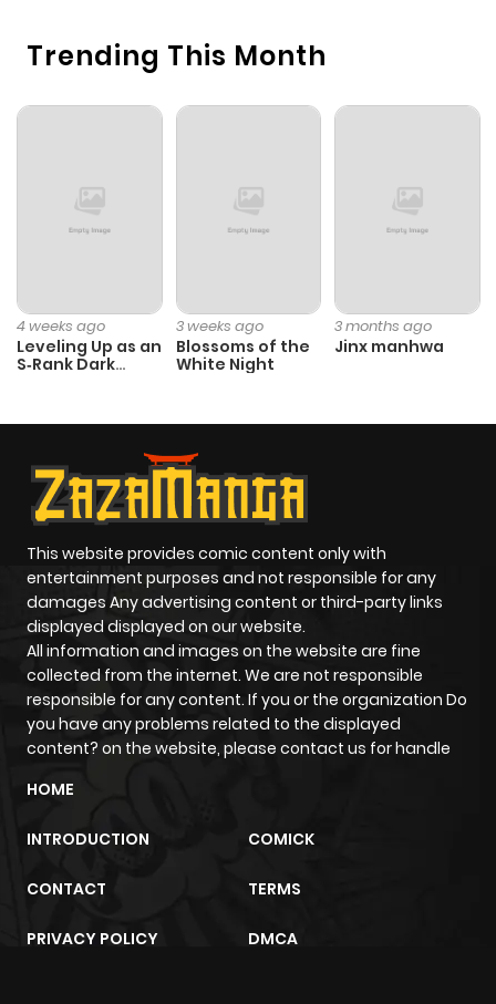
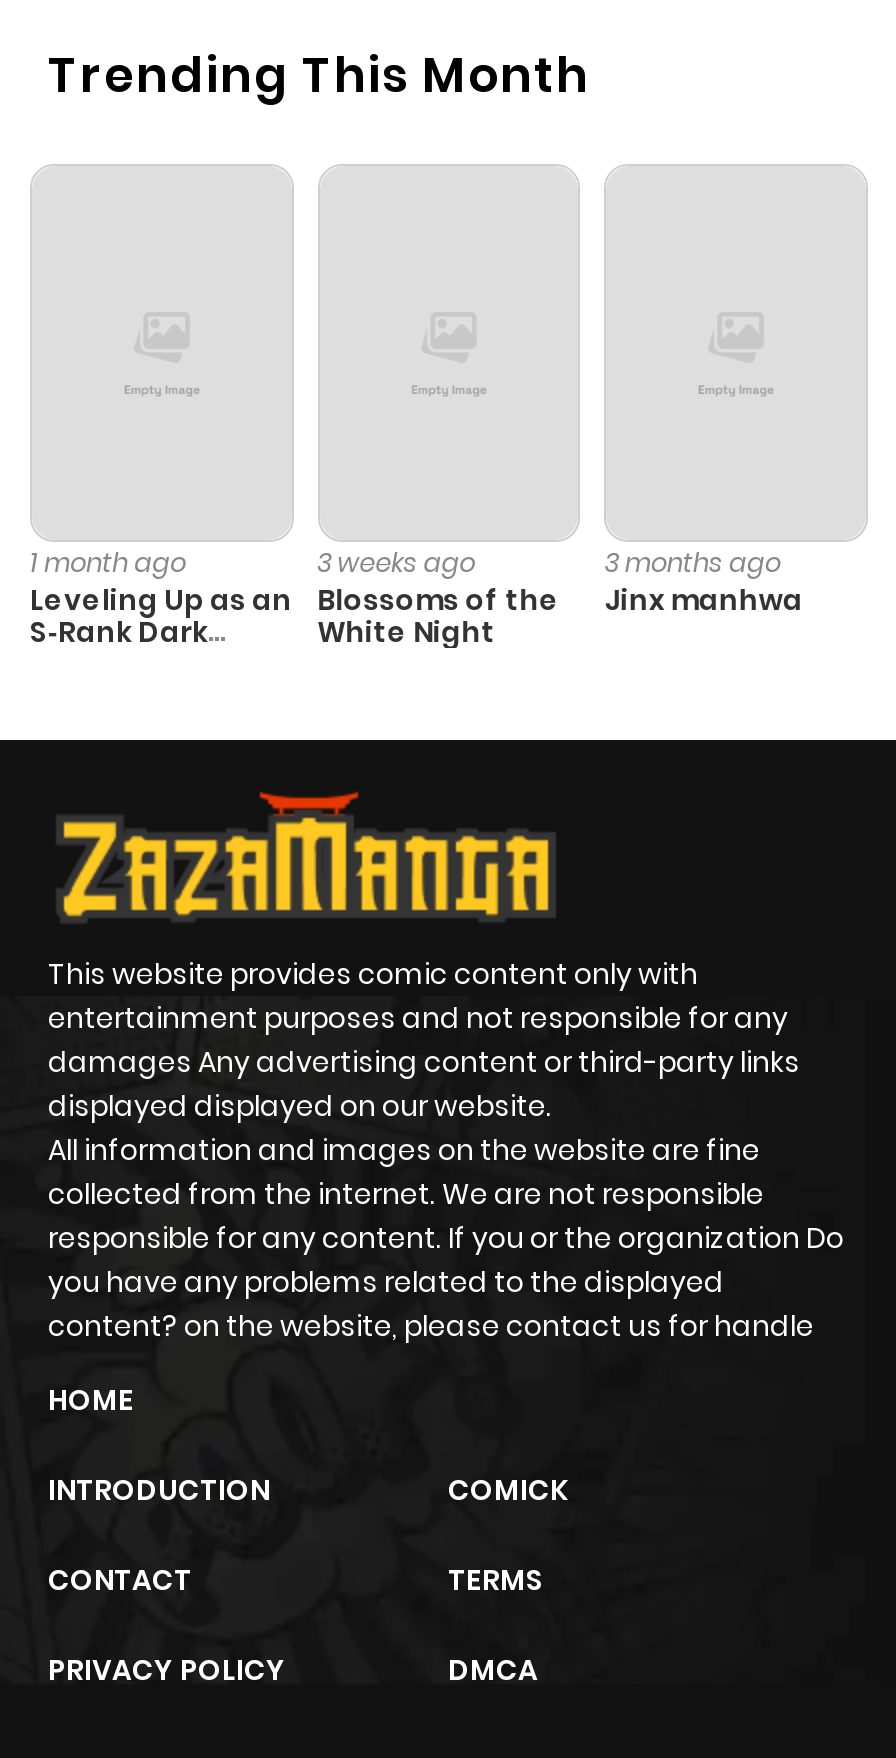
- 4 weeks ago
+ 1 month ago
